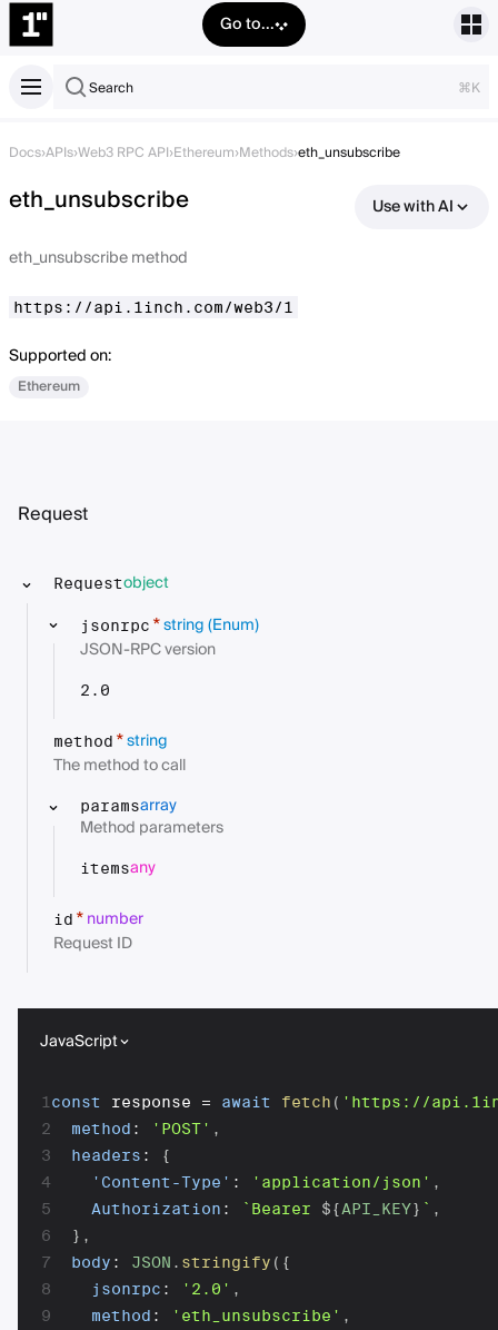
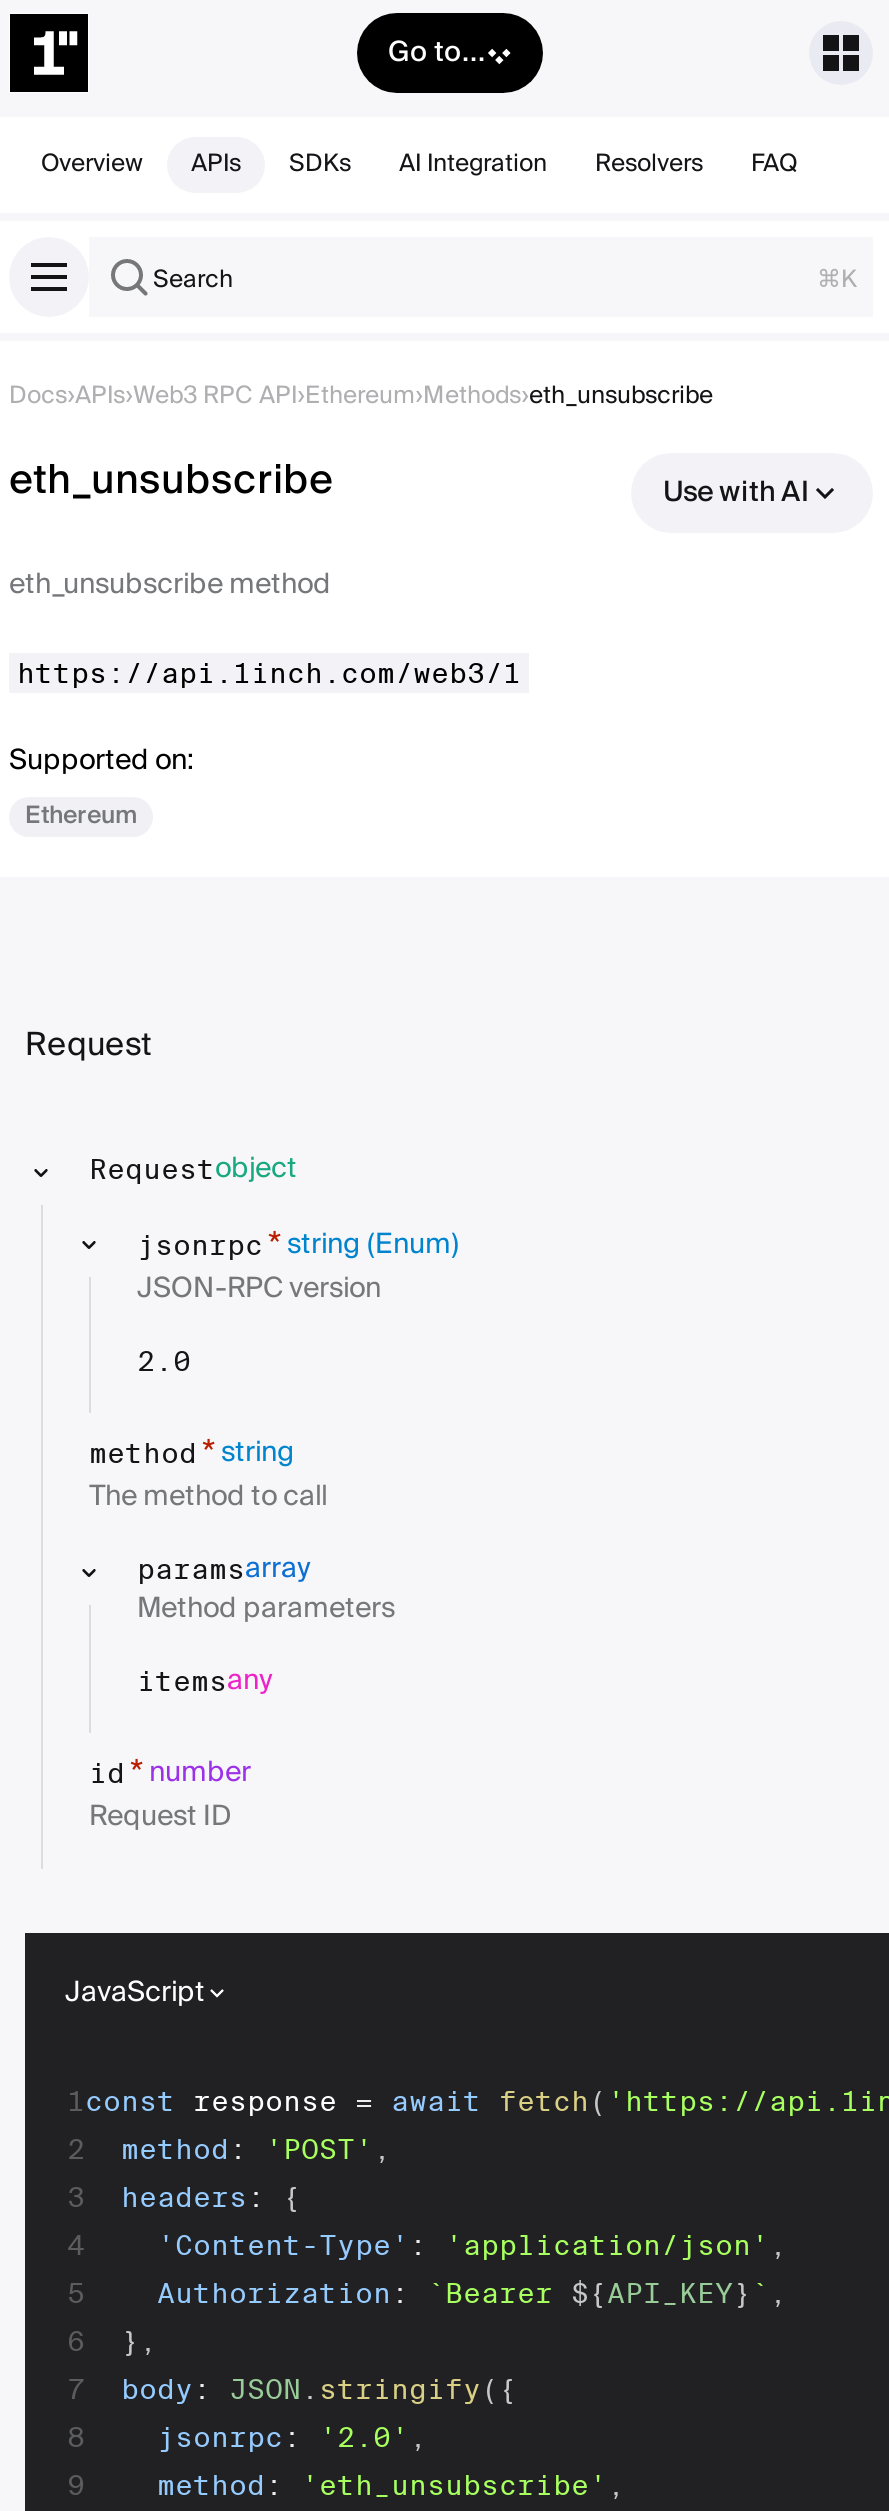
+ Overview
+ APIs
+ SDKs
+ AI Integration
+ Resolvers
+ FAQ
